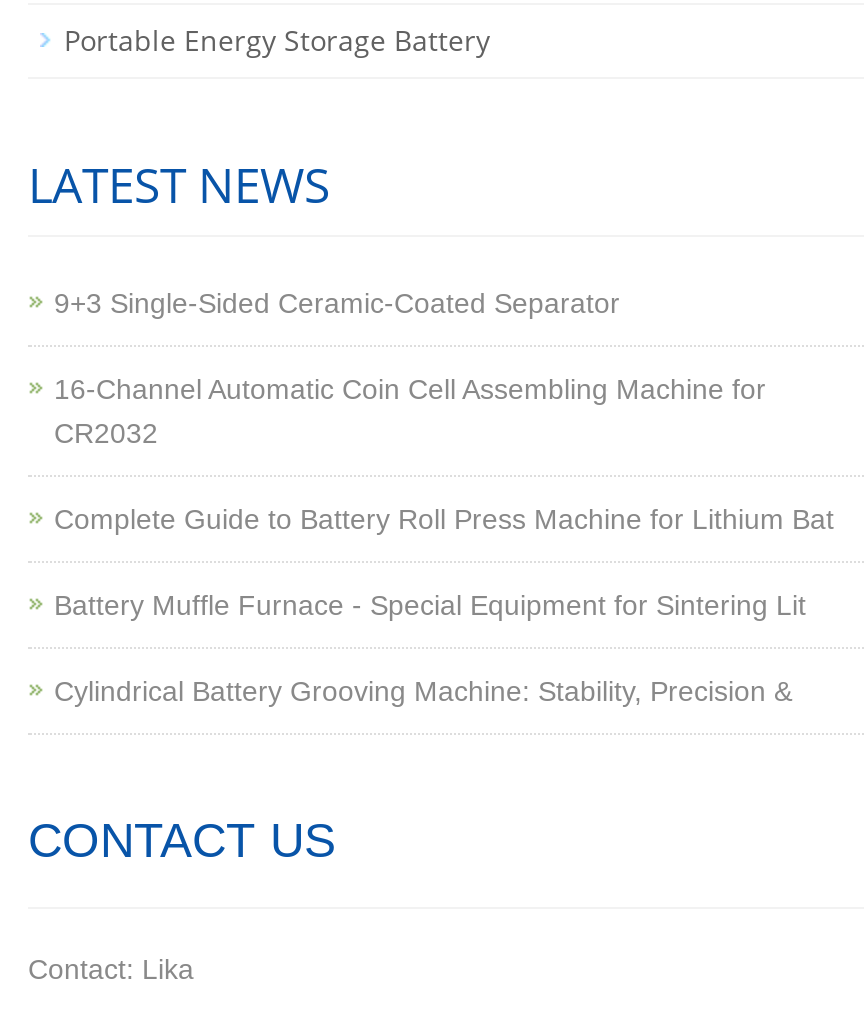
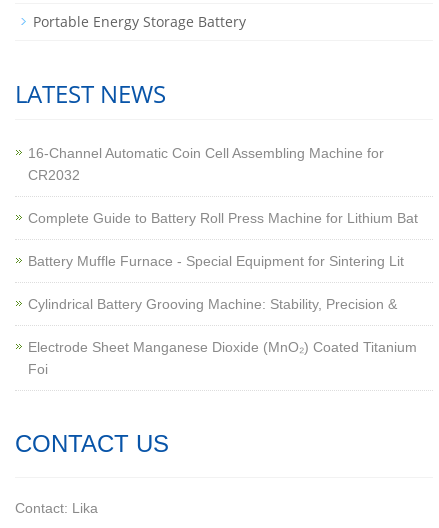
- 9+3 Single-Sided Ceramic-Coated Separator

moved up: 16-Channel Automatic Coin Cell Assembling Machine for | CR2032 | Complete Guide to Battery Roll Press Machine for Lithium Bat | Battery Muffle Furnace - Special Equipment for Sintering Lit | Cylindrical Battery Grooving Machine: Stability, Precision &

+ Electrode Sheet Manganese Dioxide (MnO₂) Coated Titanium
+ Foi
